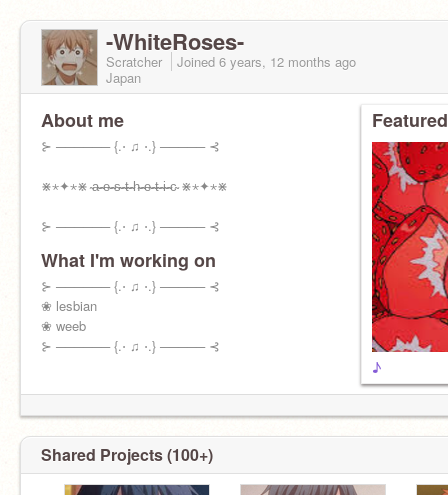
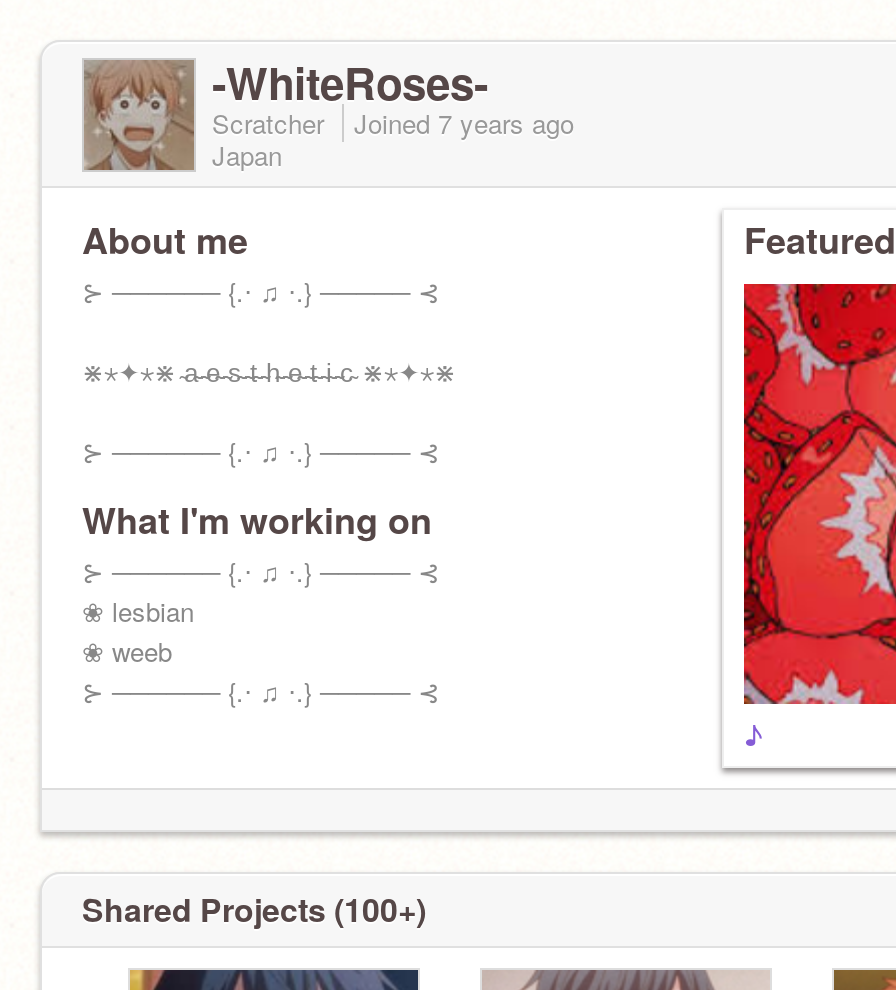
- Scratcher Joined 6 years, 12 months ago
+ Scratcher Joined 7 years ago
